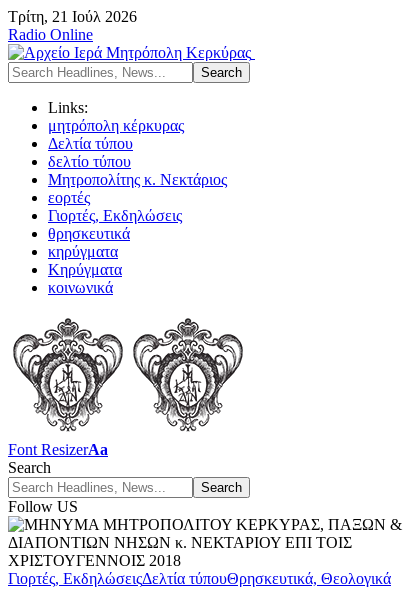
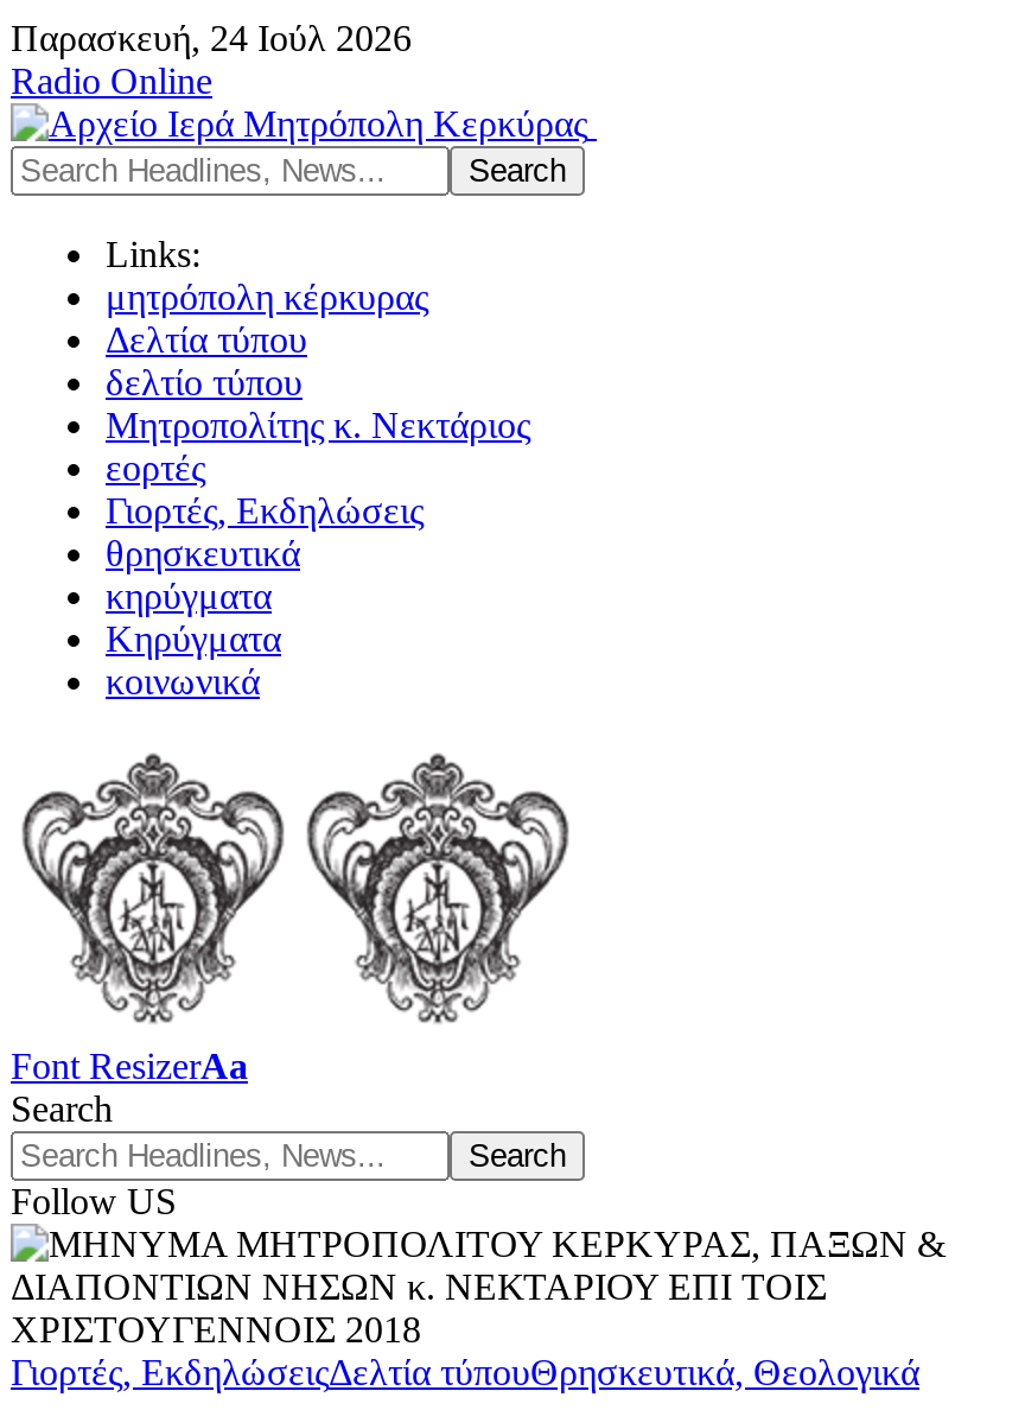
- Τρίτη, 21 Ιούλ 2026
+ Παρασκευή, 24 Ιούλ 2026
